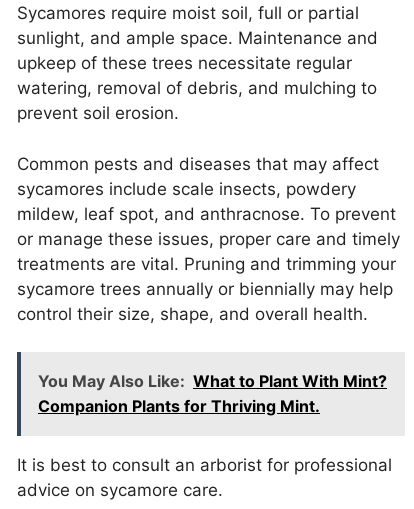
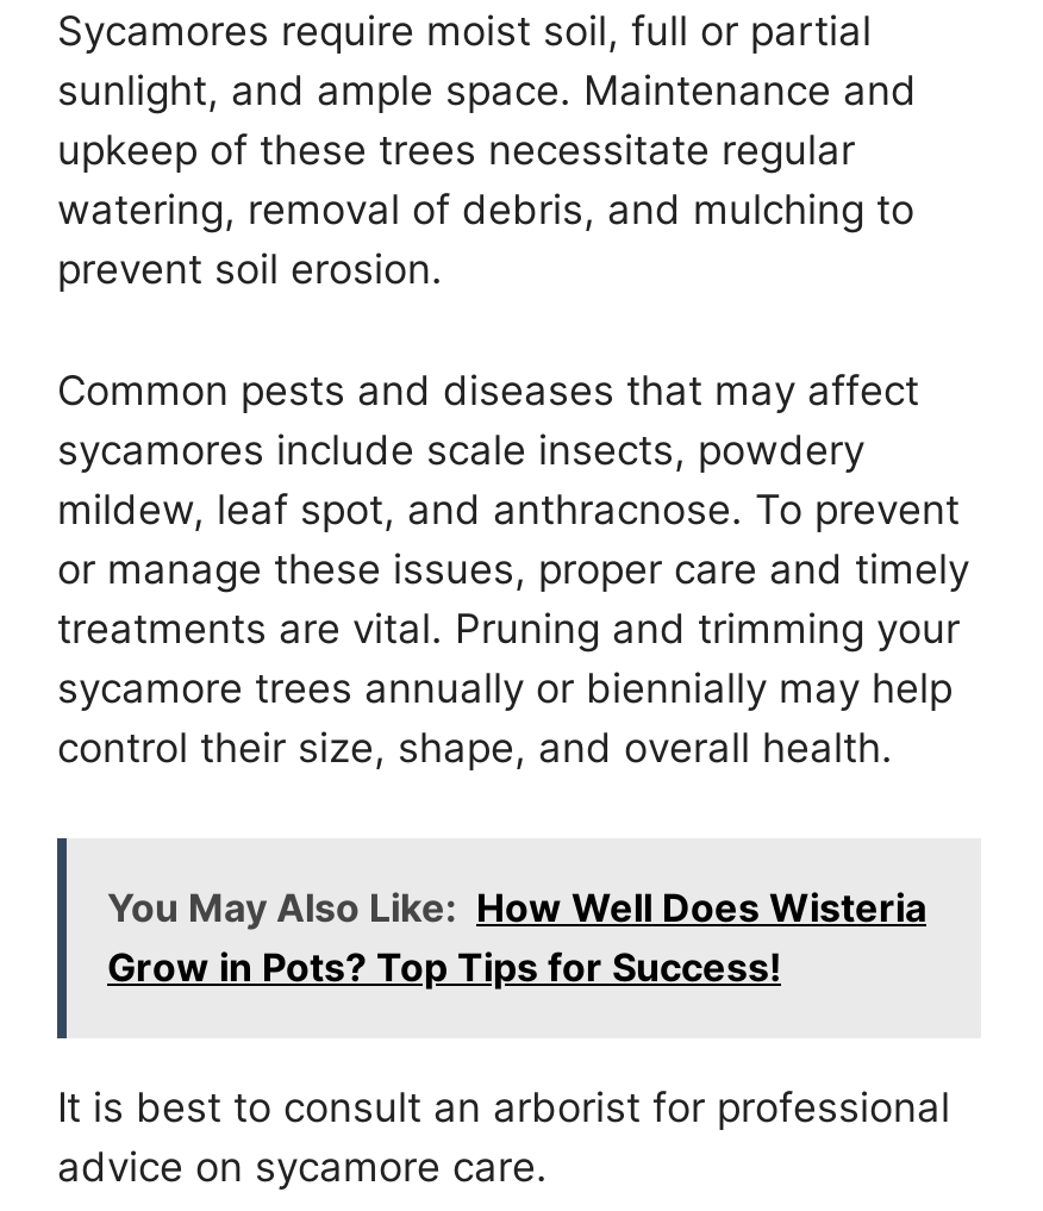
- You May Also Like: What to Plant With Mint?
- Companion Plants for Thriving Mint.
+ You May Also Like: How Well Does Wisteria
+ Grow in Pots? Top Tips for Success!
